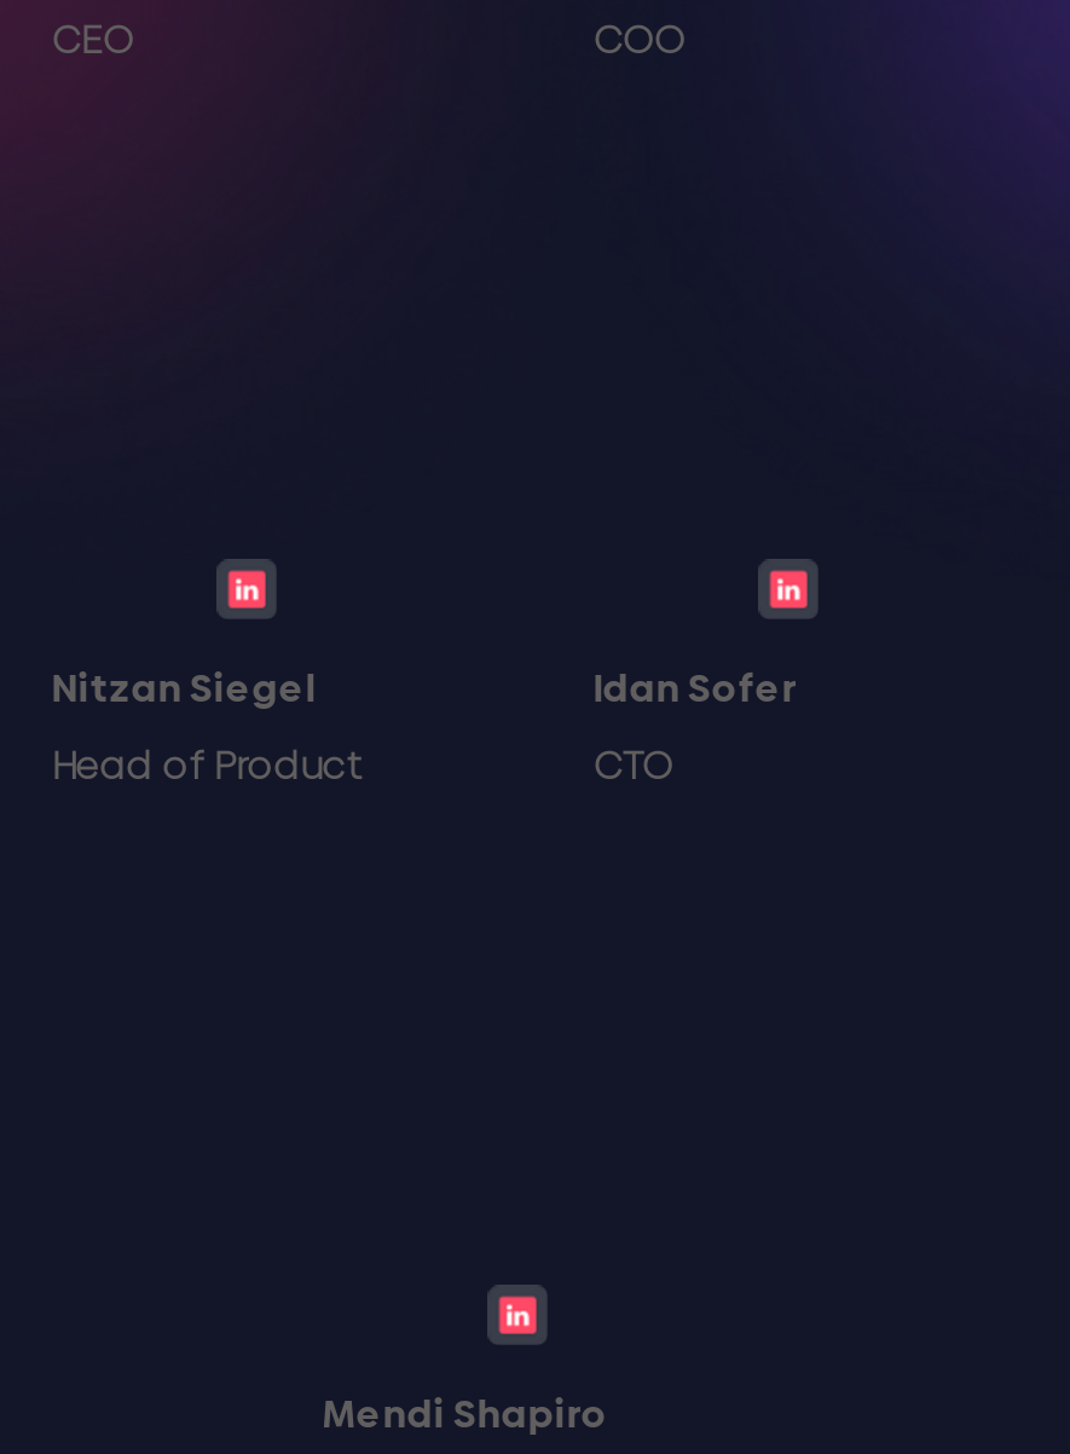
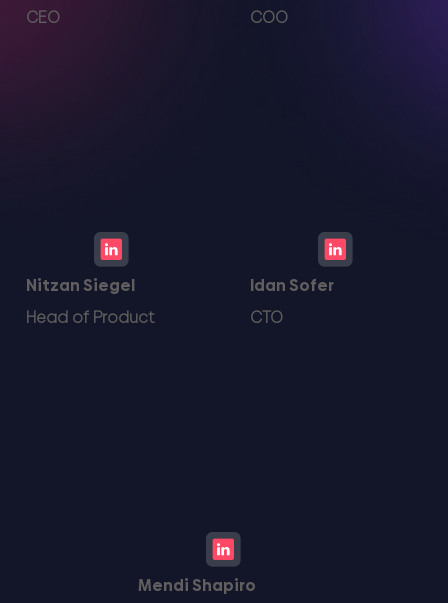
- [image]
+ [image]

- [image]
+ [image]

- [image]
+ [image]
